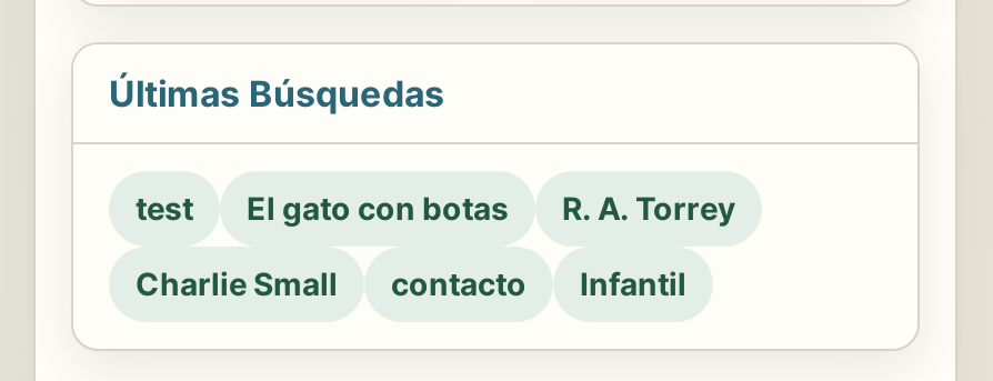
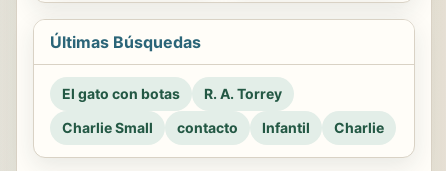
- test

+ Charlie
